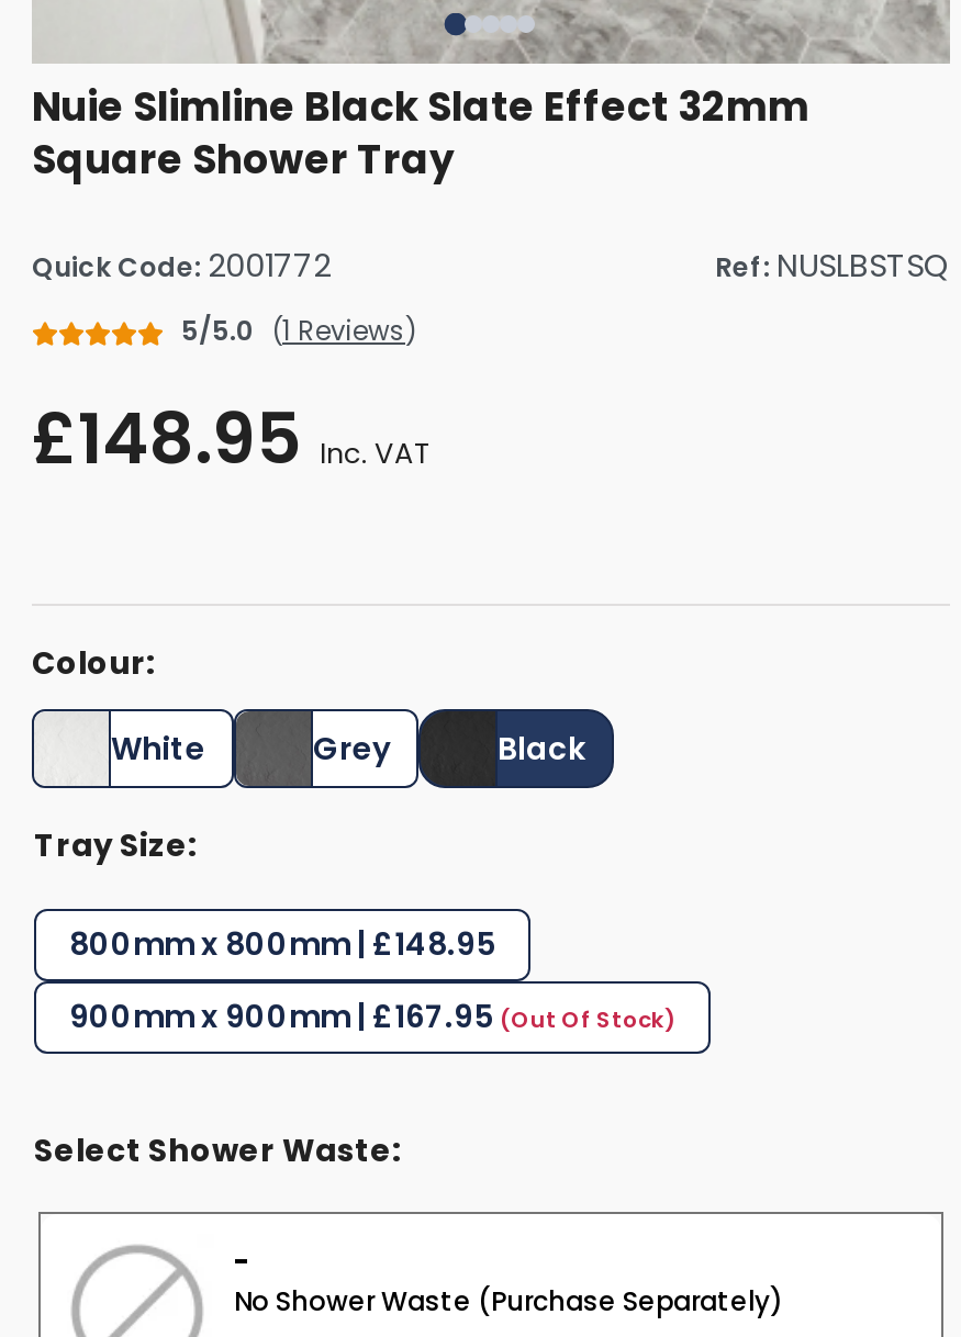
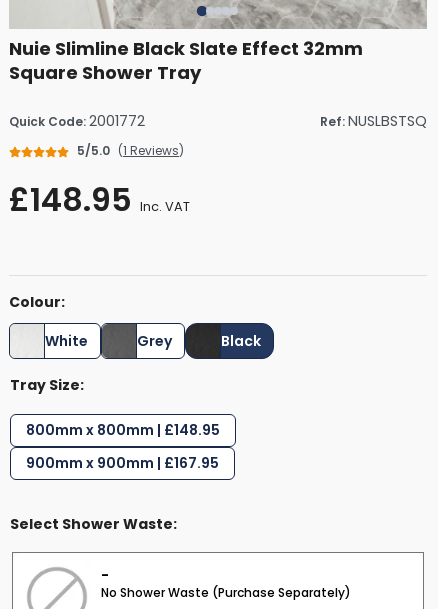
- [image]
